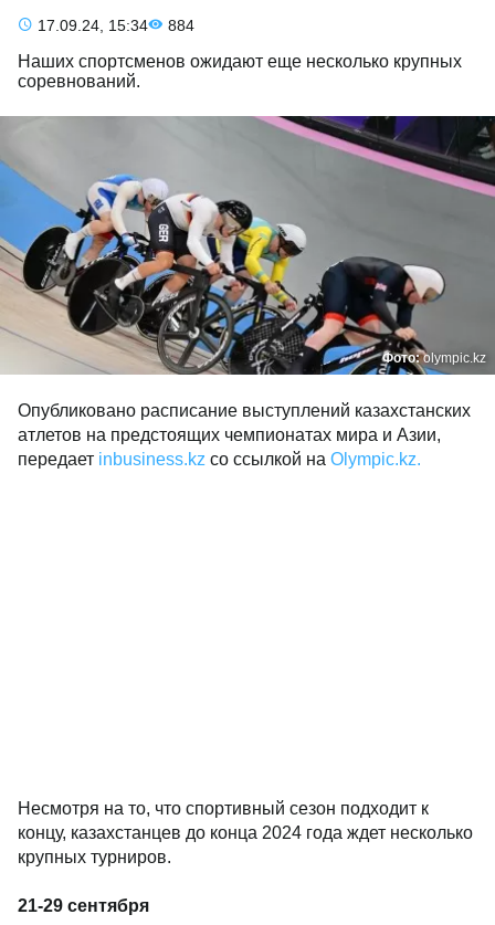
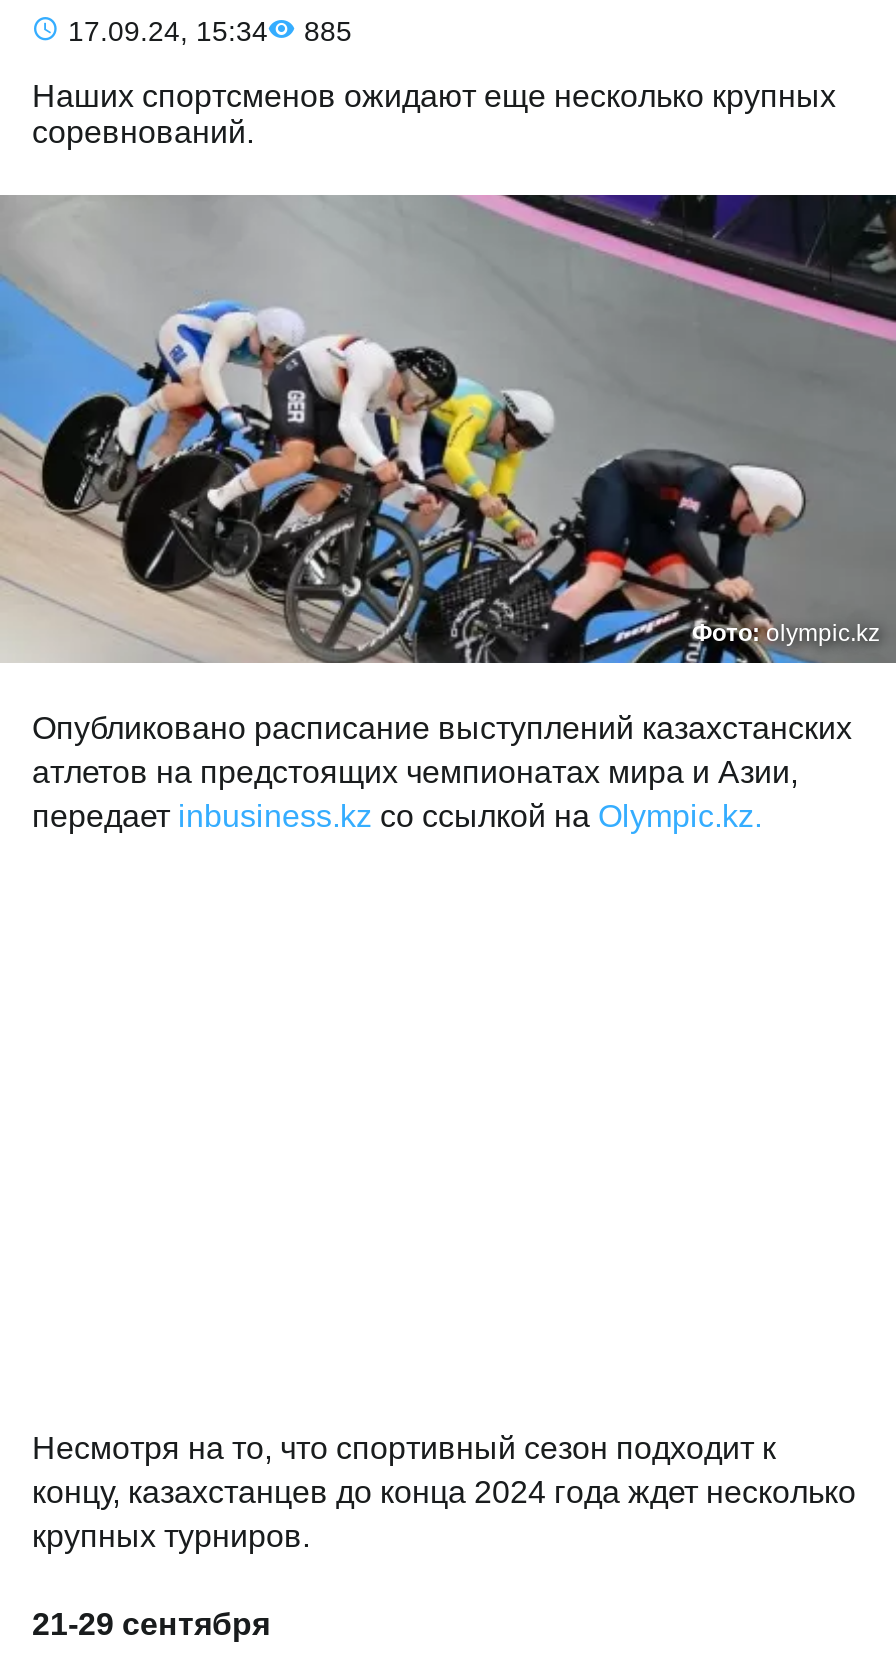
- 17.09.24, 15:34 884
+ 17.09.24, 15:34 885
